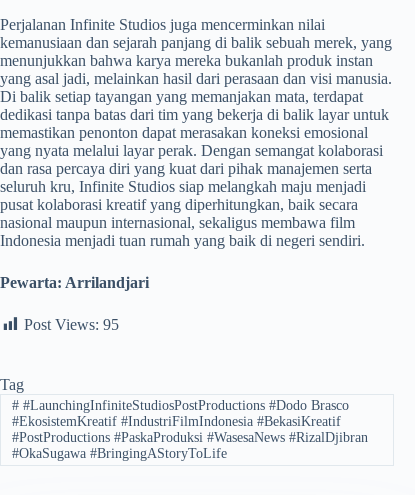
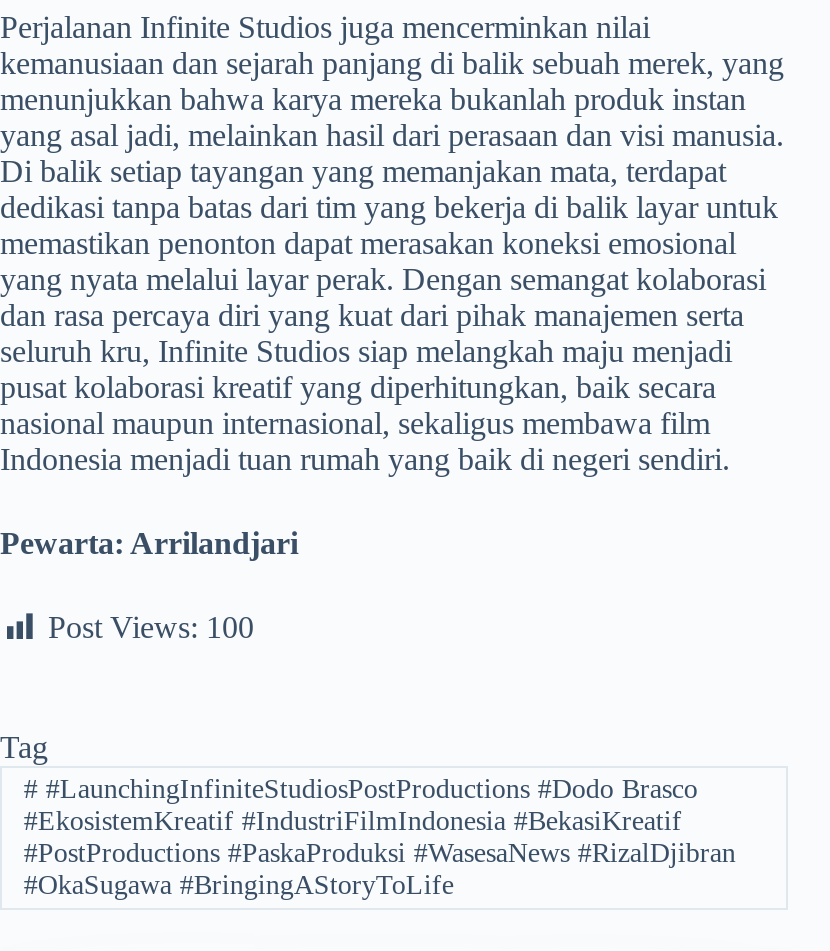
- Post Views: 95
+ Post Views: 100
